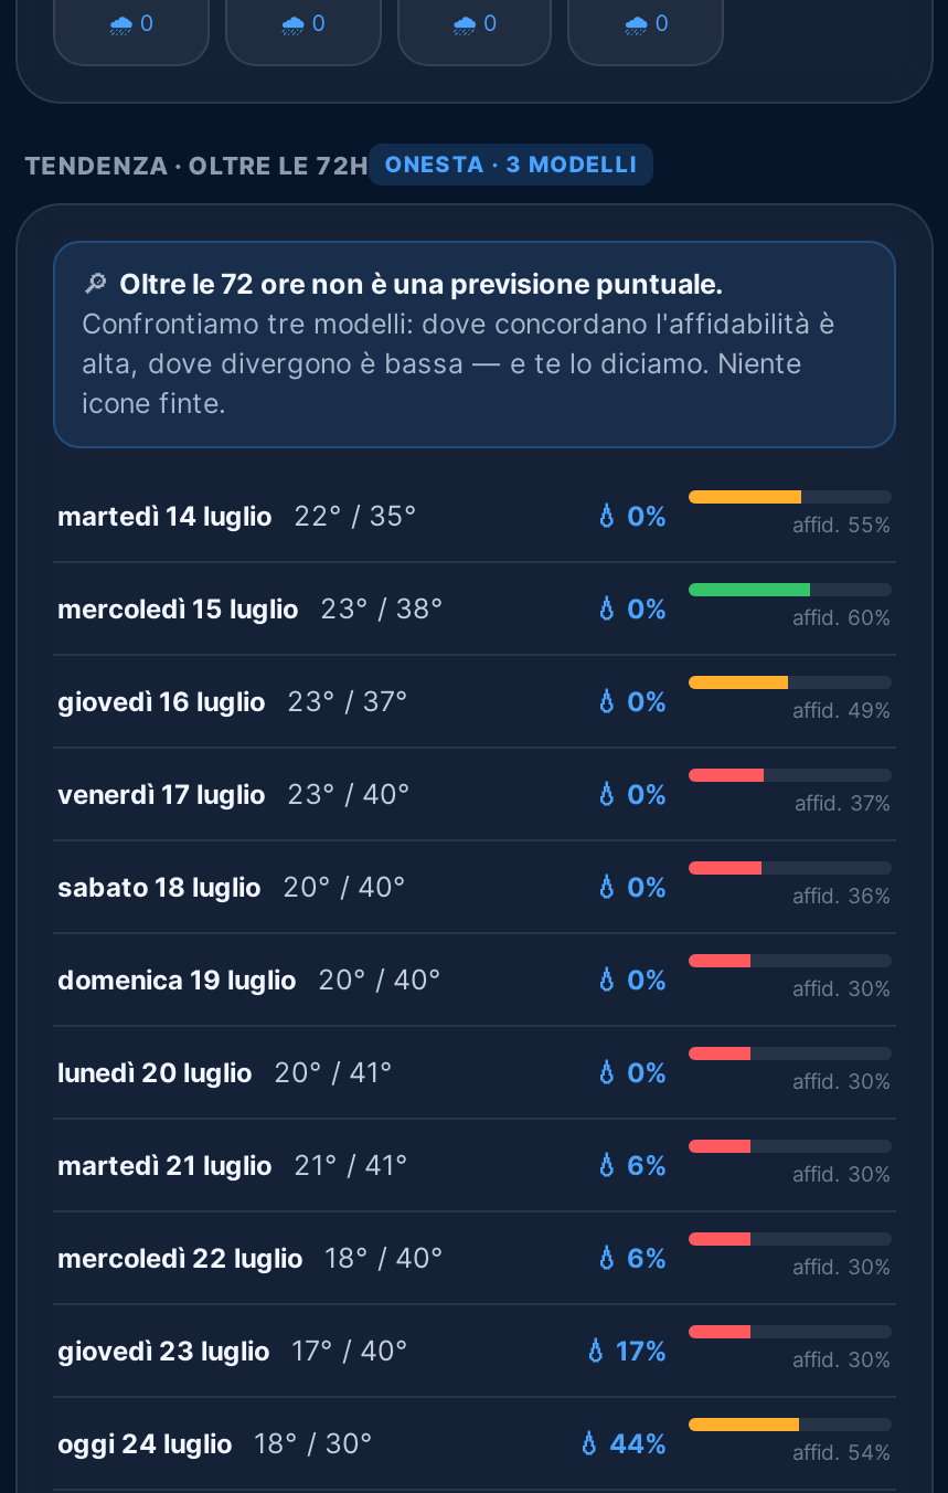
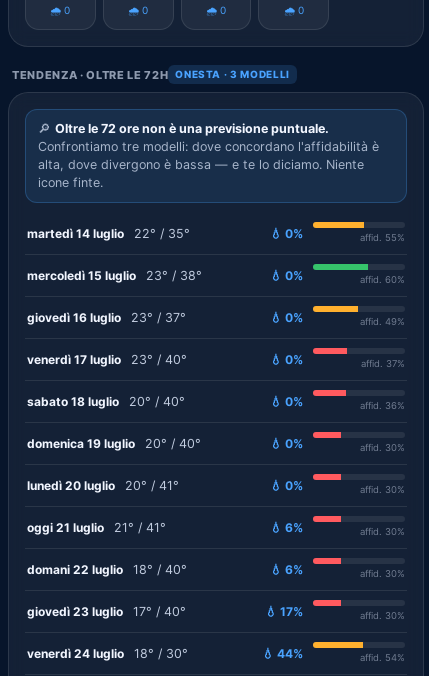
- martedì 21 luglio
+ oggi 21 luglio

- mercoledì 22 luglio
+ domani 22 luglio

- oggi 24 luglio
+ venerdì 24 luglio
